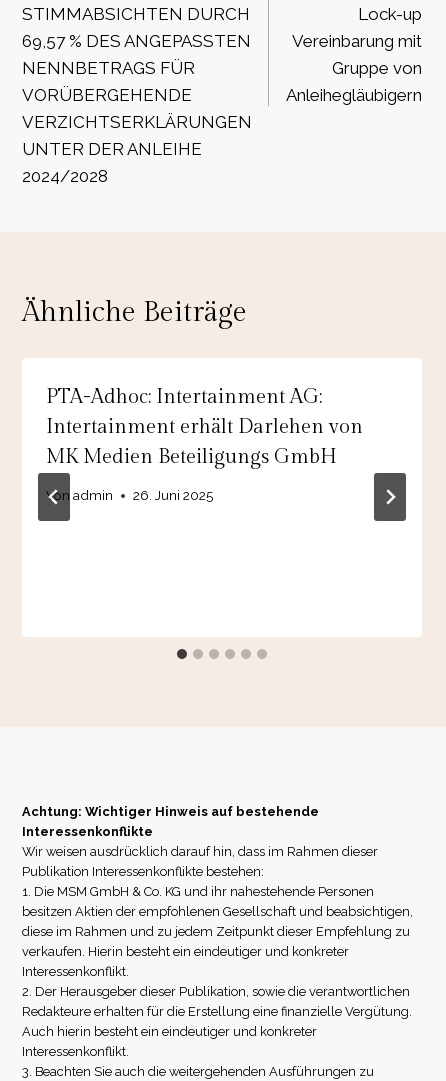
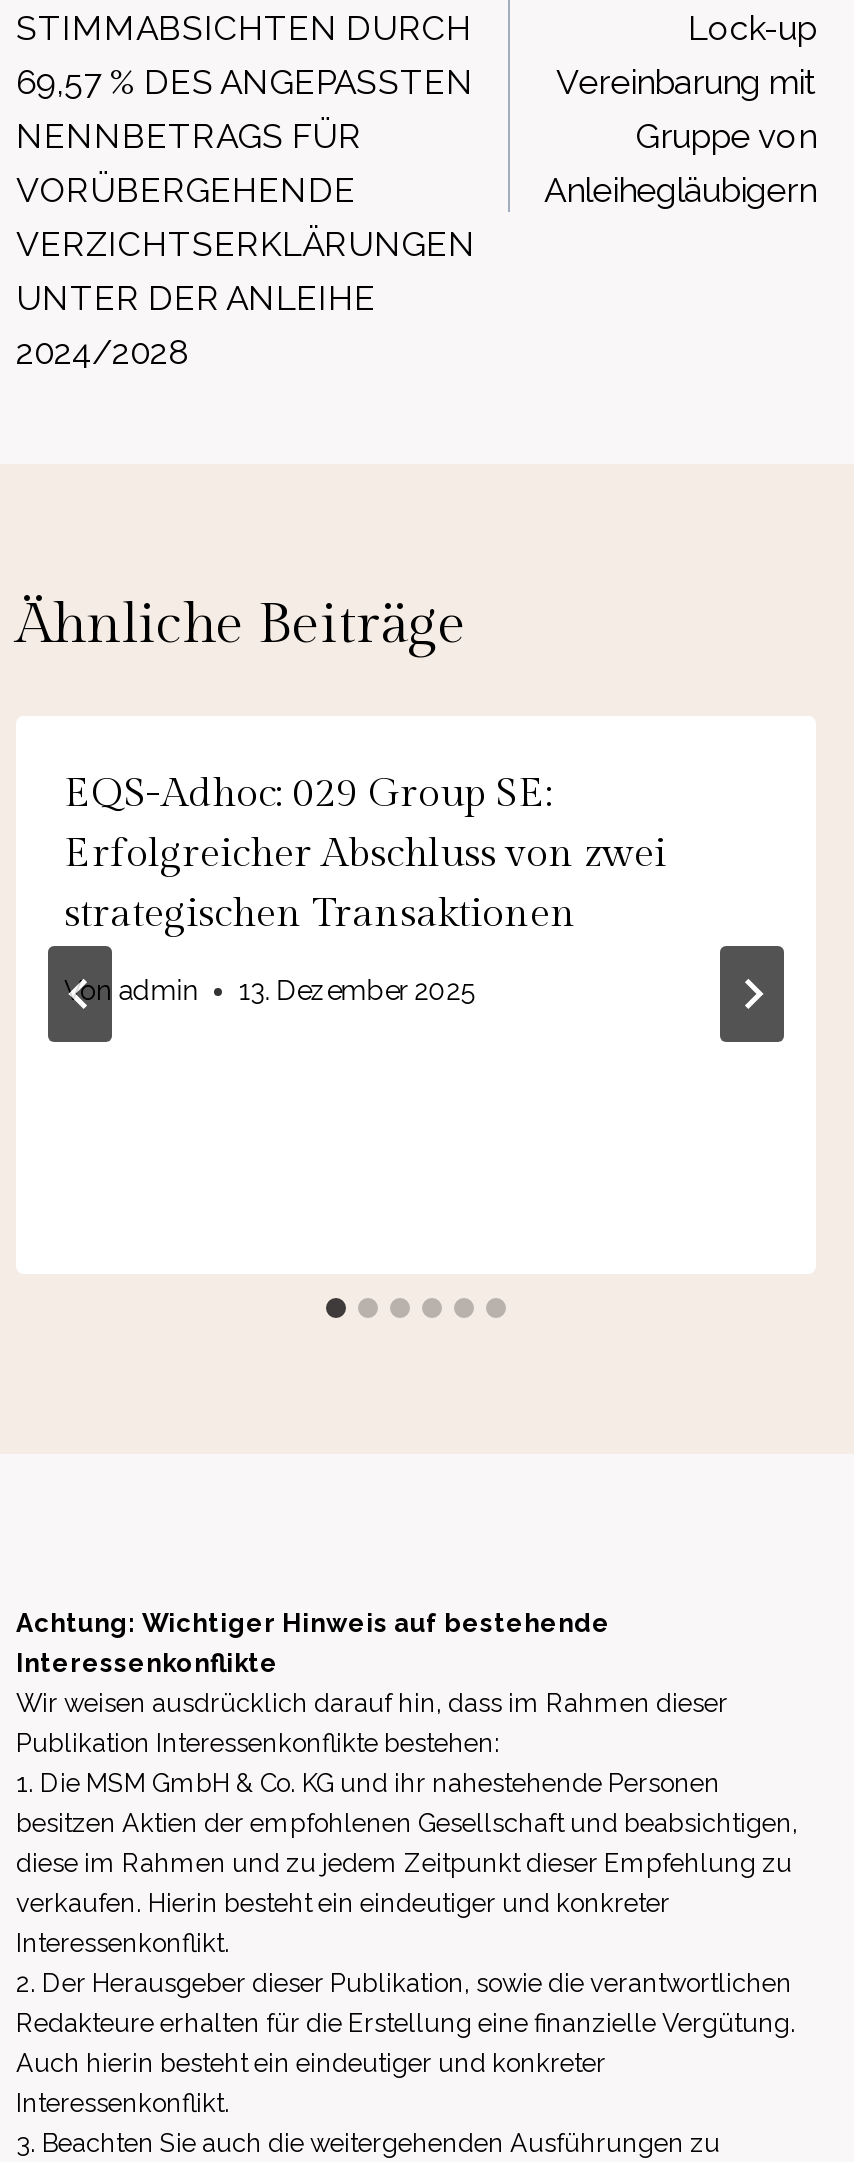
- PTA-Adhoc: Intertainment AG:
- Intertainment erhält Darlehen von
- MK Medien Beteiligungs GmbH
+ EQS-Adhoc: 029 Group SE:
+ Erfolgreicher Abschluss von zwei
+ strategischen Transaktionen

- 26. Juni 2025
+ 13. Dezember 2025
